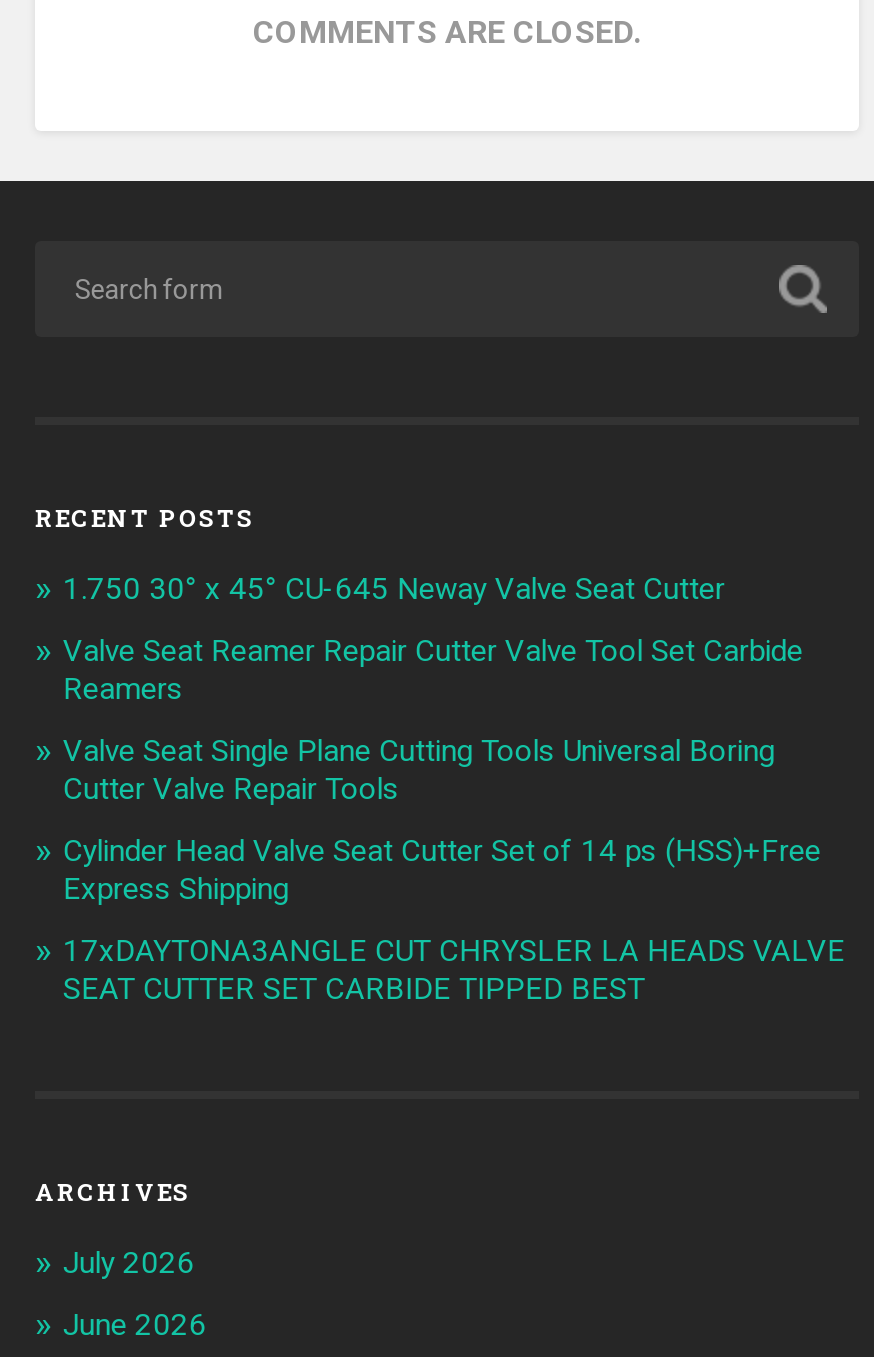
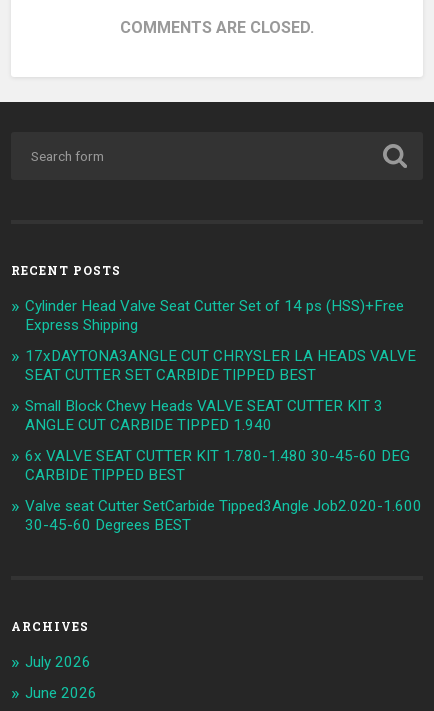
- 1.750 30° x 45° CU-645 Neway Valve Seat Cutter
- Valve Seat Reamer Repair Cutter Valve Tool Set Carbide
- Reamers
- Valve Seat Single Plane Cutting Tools Universal Boring
- Cutter Valve Repair Tools

moved up: Cylinder Head Valve Seat Cutter Set of 14 ps (HSS)+Free | Express Shipping | 17xDAYTONA3ANGLE CUT CHRYSLER LA HEADS VALVE | SEAT CUTTER SET CARBIDE TIPPED BEST

+ Small Block Chevy Heads VALVE SEAT CUTTER KIT 3
+ ANGLE CUT CARBIDE TIPPED 1.940
+ 6x VALVE SEAT CUTTER KIT 1.780-1.480 30-45-60 DEG
+ CARBIDE TIPPED BEST
+ Valve seat Cutter SetCarbide Tipped3Angle Job2.020-1.600
+ 30-45-60 Degrees BEST
